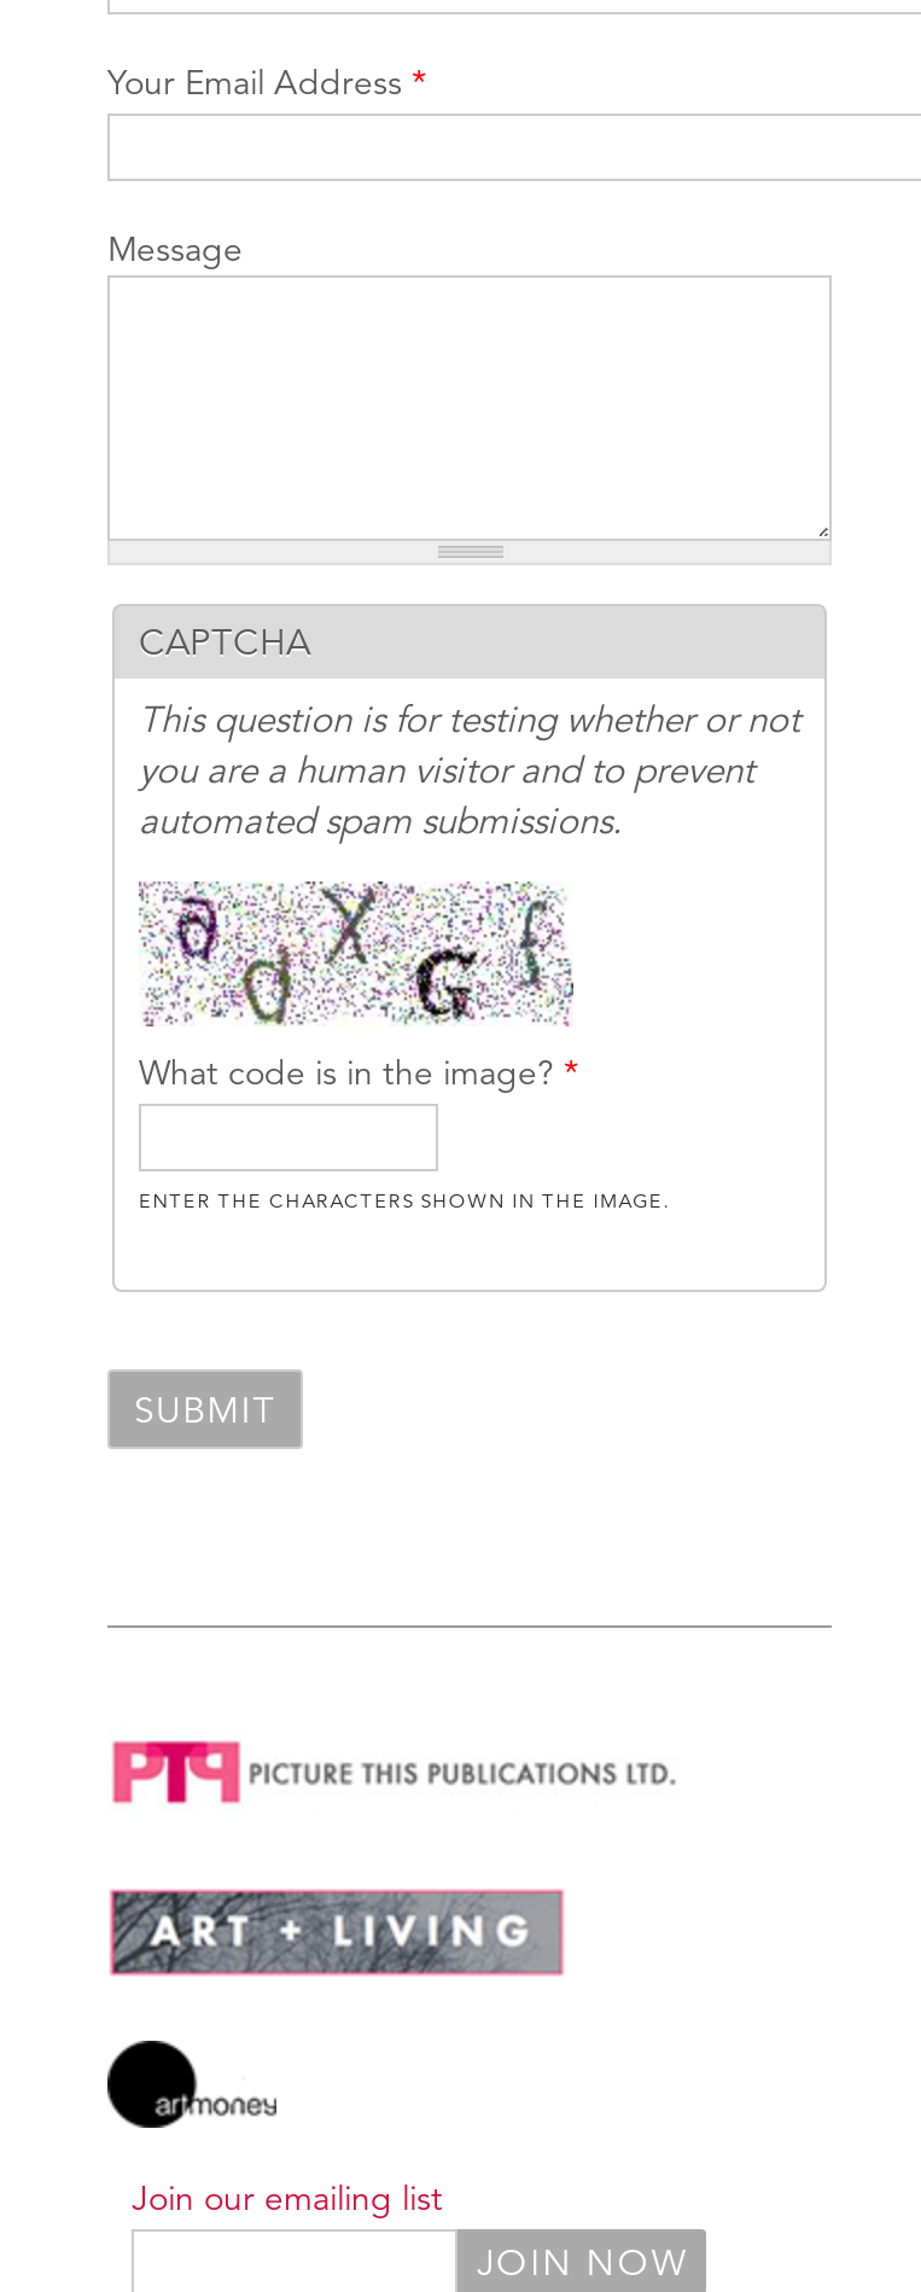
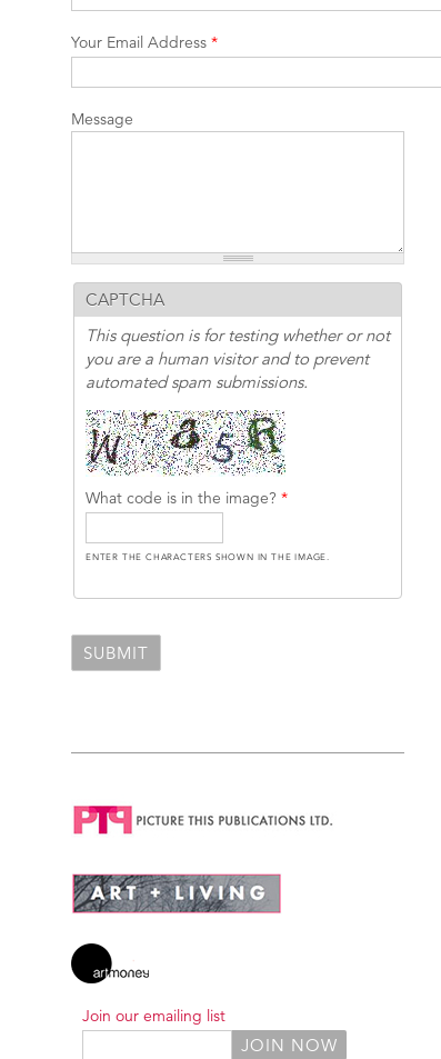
- [image]
+ [image]
